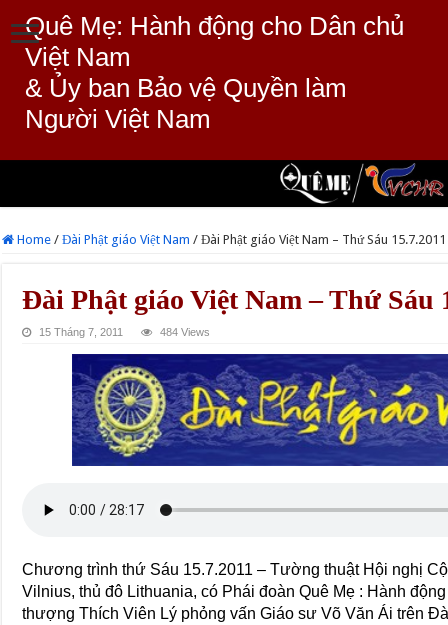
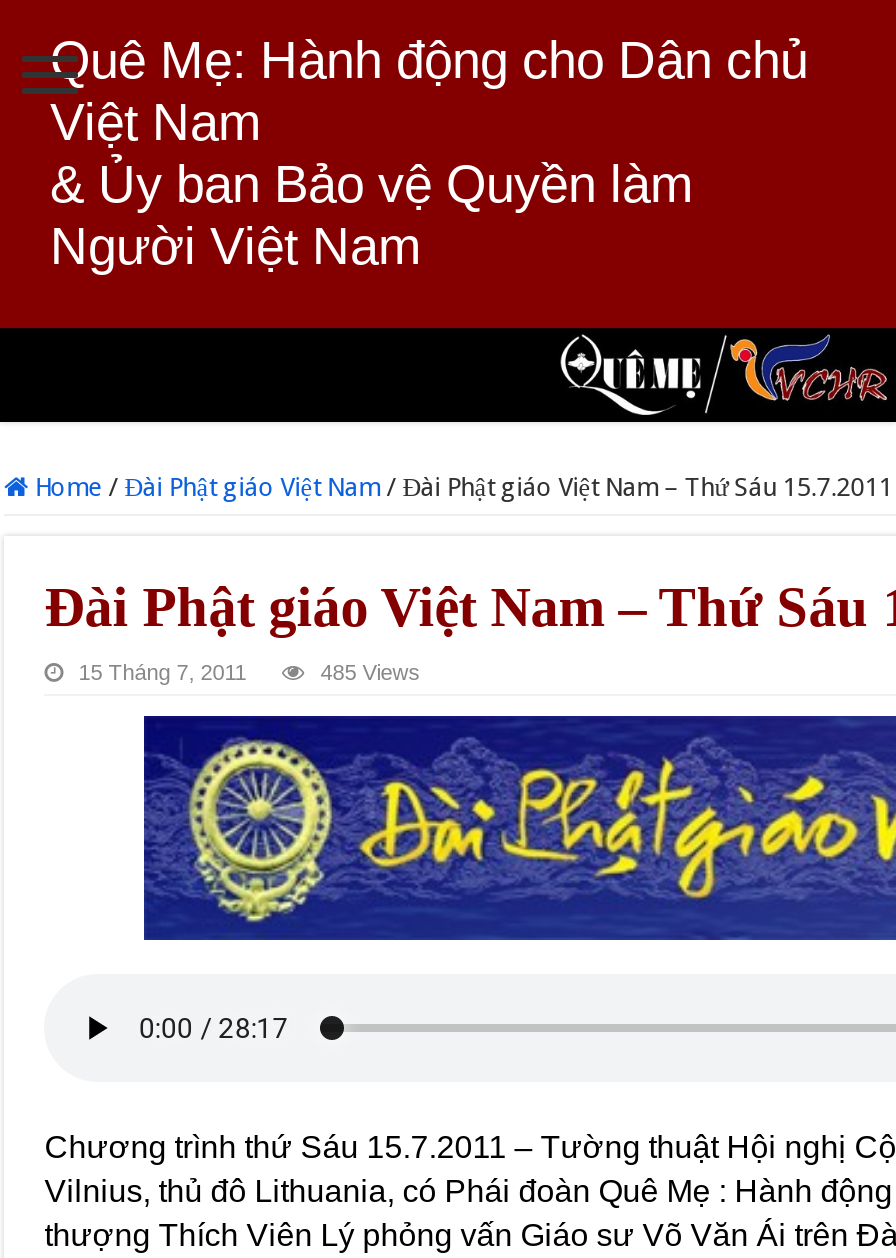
- 484 Views
+ 485 Views
